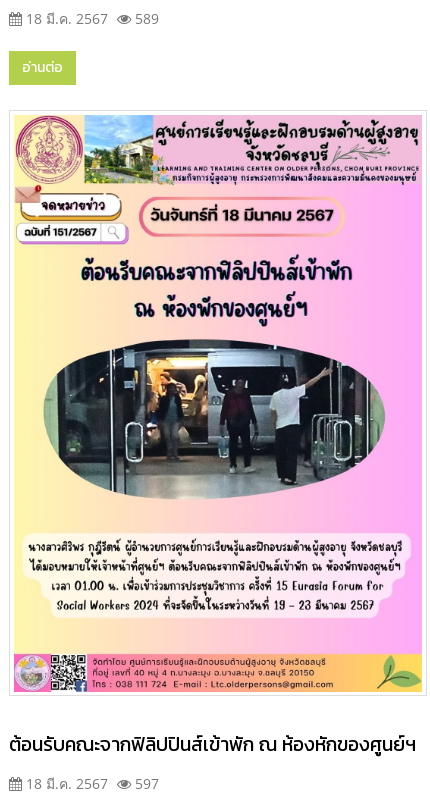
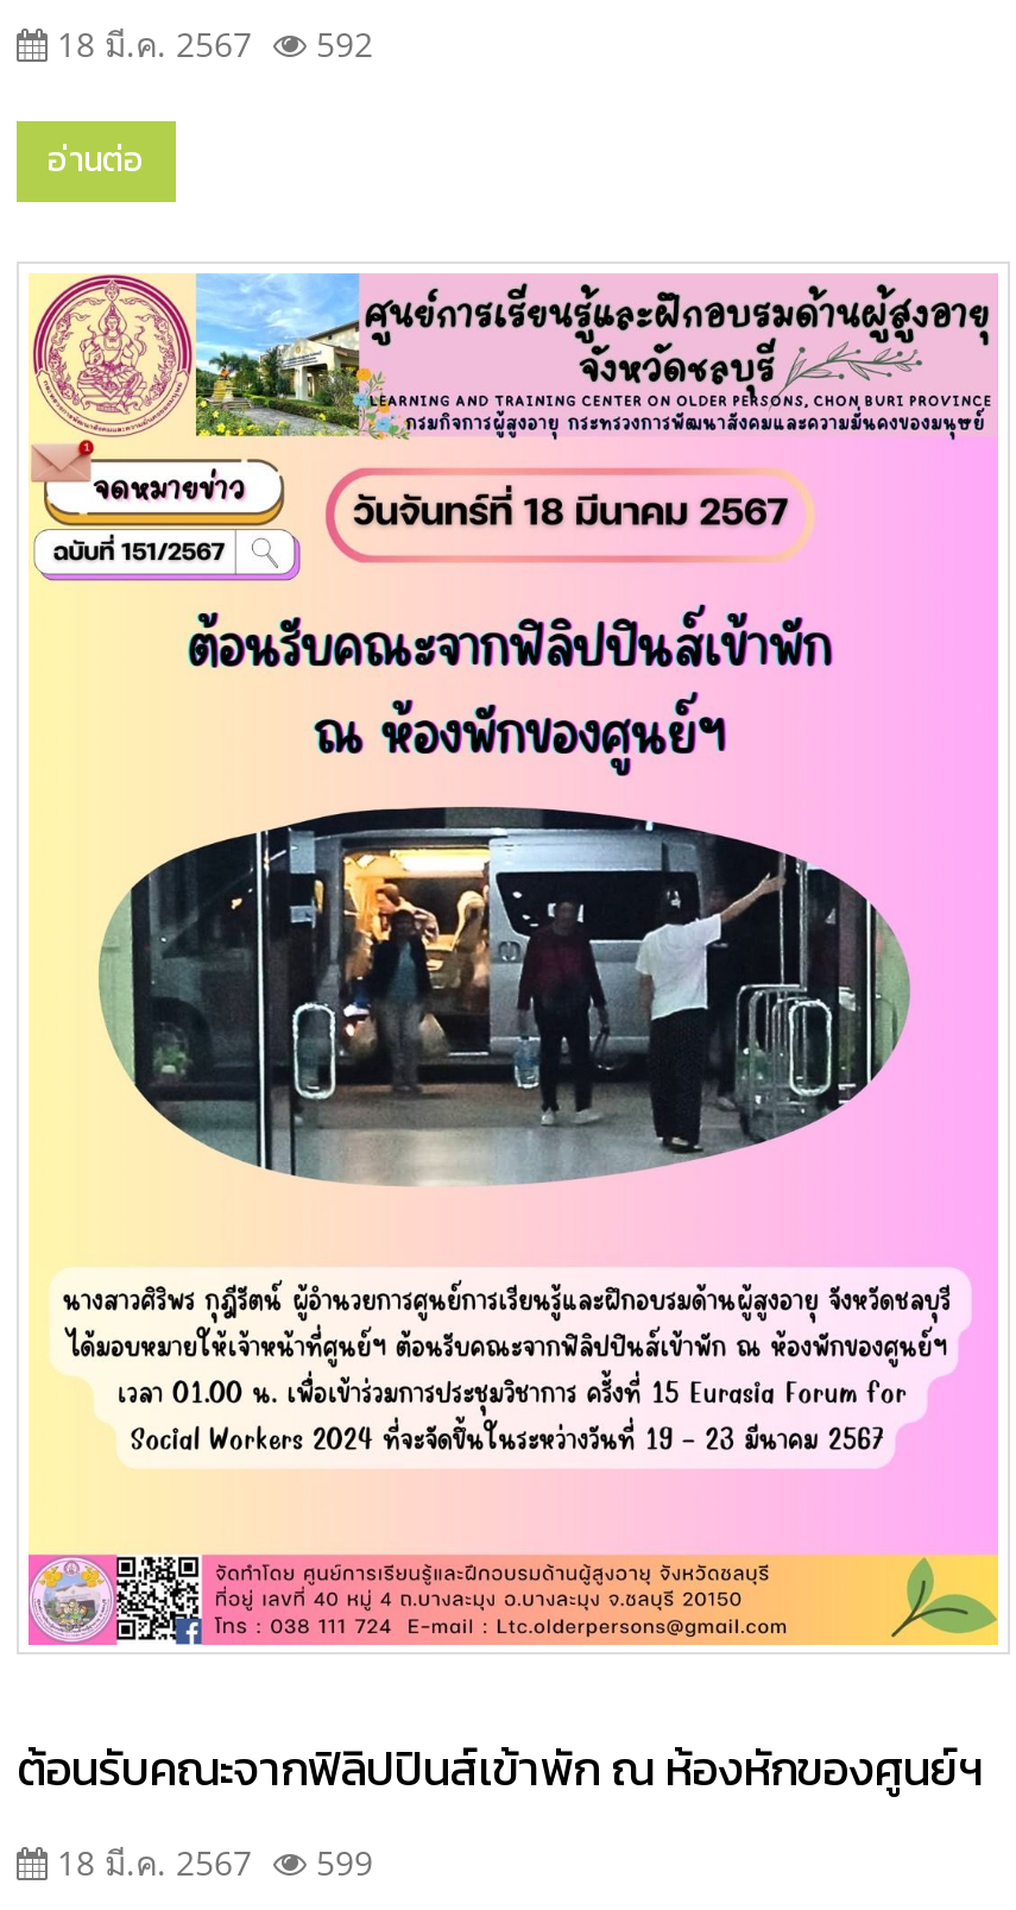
- 18 มี.ค. 2567 589
+ 18 มี.ค. 2567 592

- 18 มี.ค. 2567 597
+ 18 มี.ค. 2567 599
